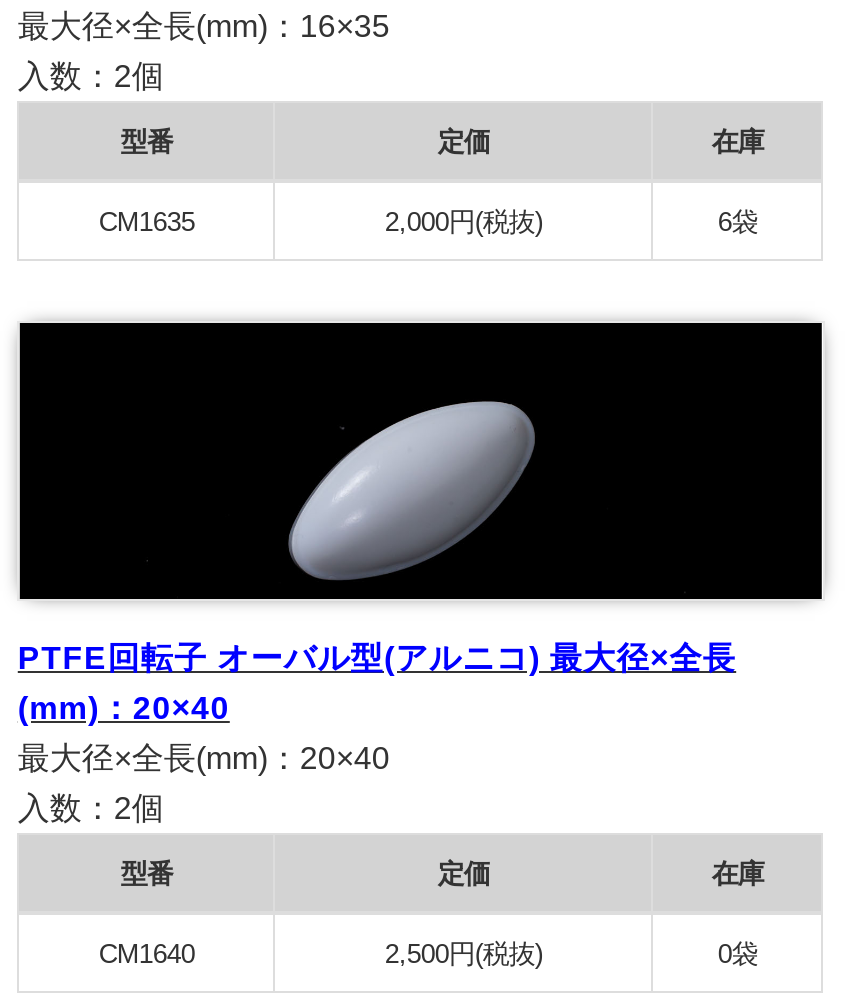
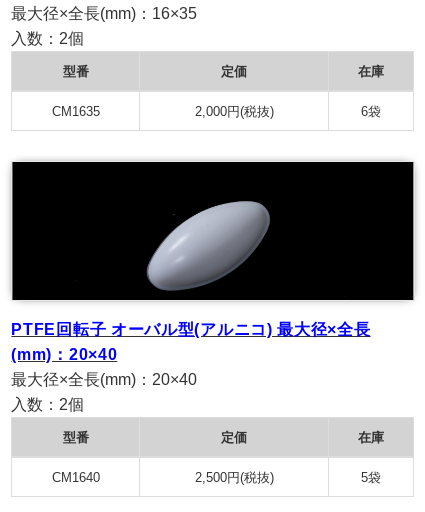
- 0袋
+ 5袋
